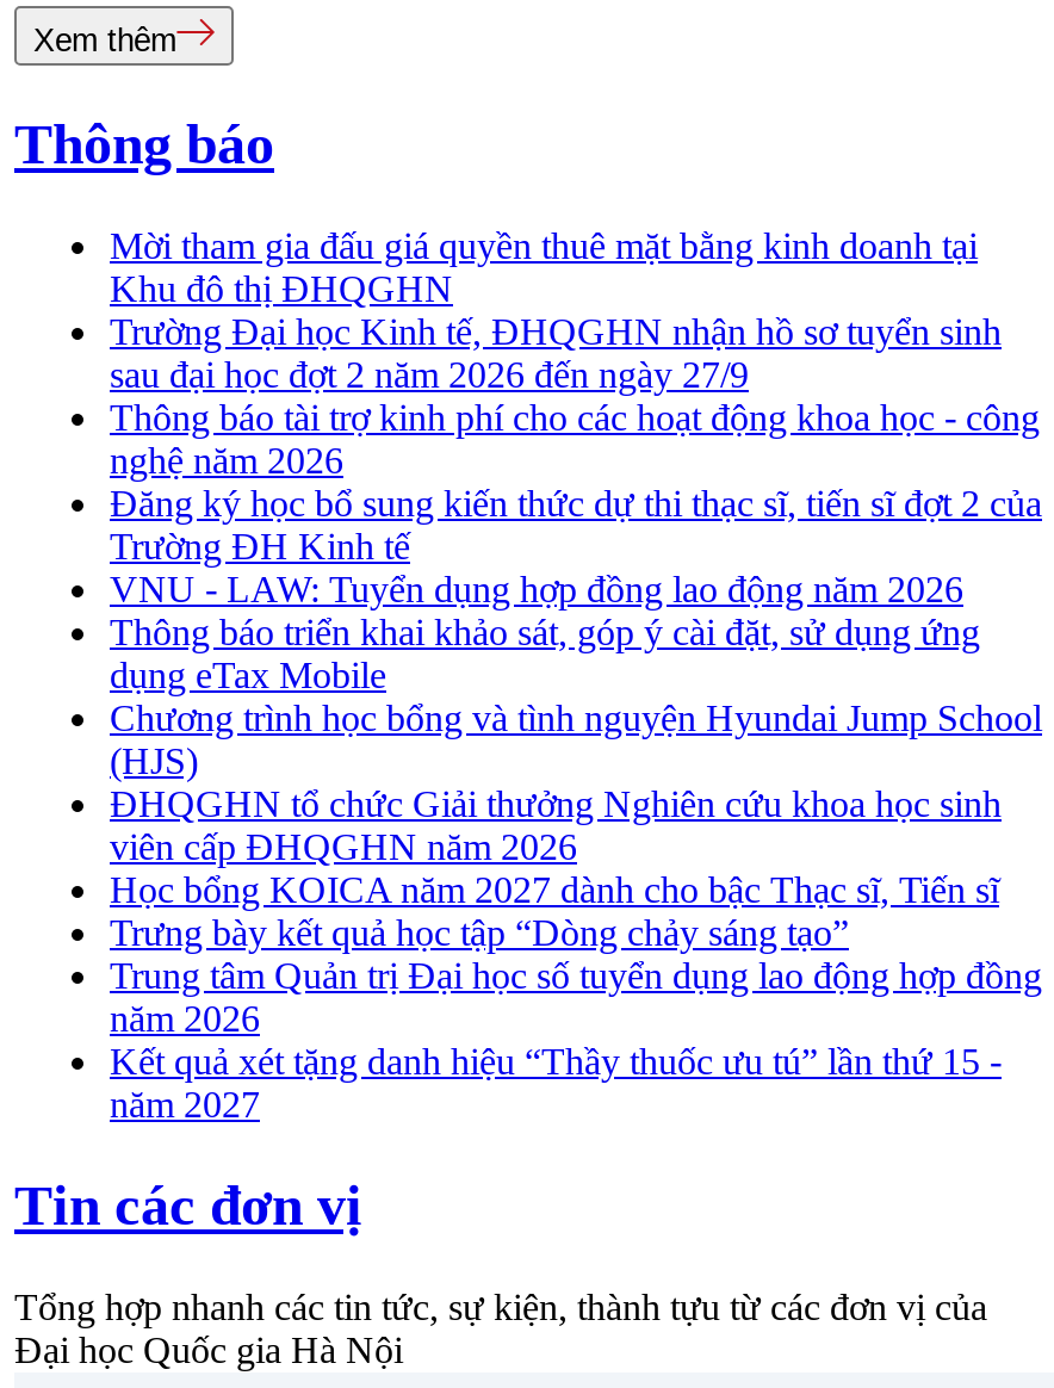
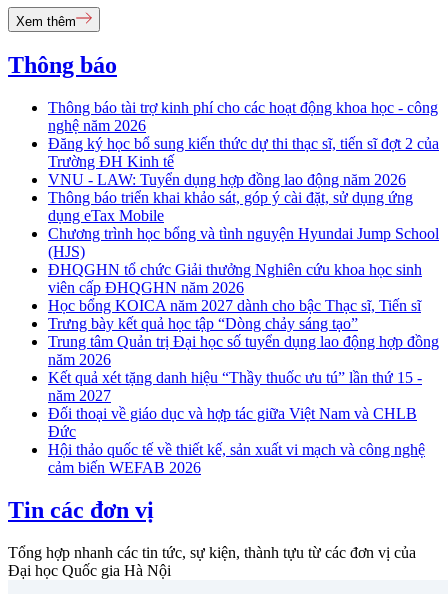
- Mời tham gia đấu giá quyền thuê mặt bằng kinh doanh tại
- Khu đô thị ĐHQGHN
- Trường Đại học Kinh tế, ĐHQGHN nhận hồ sơ tuyển sinh
- sau đại học đợt 2 năm 2026 đến ngày 27/9

moved up: Thông báo tài trợ kinh phí cho các hoạt động khoa học - công | nghệ năm 2026 | Đăng ký học bổ sung kiến thức dự thi thạc sĩ, tiến sĩ đợt 2 của | ... | Kết quả xét tặng danh hiệu “Thầy thuốc ưu tú” lần thứ 15 - | năm 2027

+ Đối thoại về giáo dục và hợp tác giữa Việt Nam và CHLB
+ Đức
+ Hội thảo quốc tế về thiết kế, sản xuất vi mạch và công nghệ
+ cảm biến WEFAB 2026
